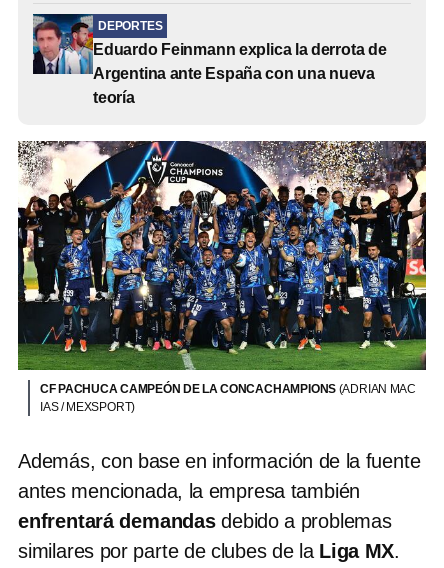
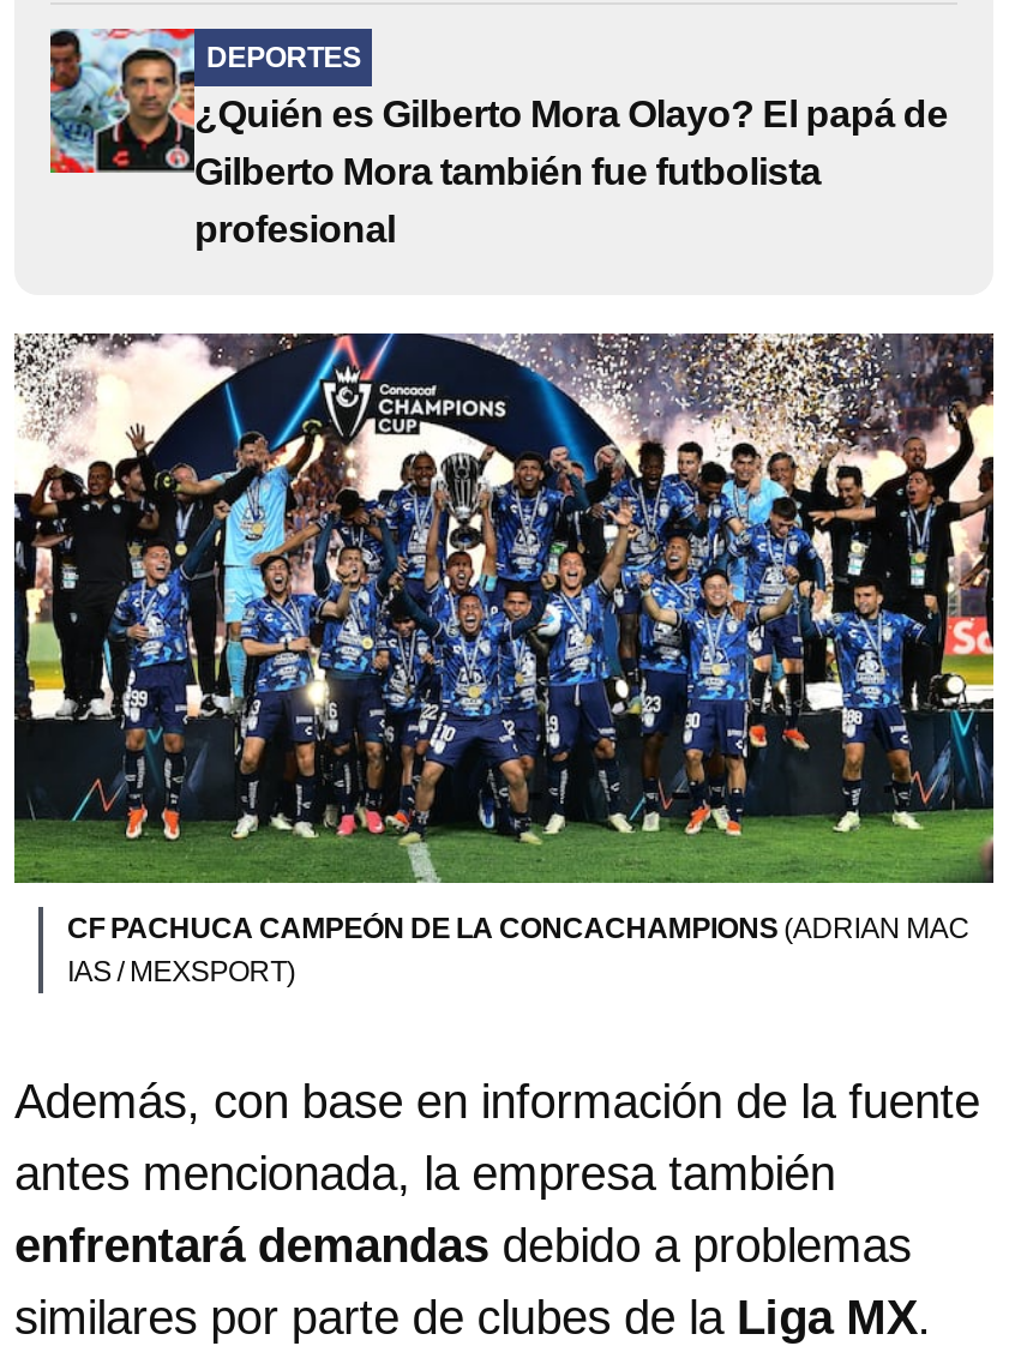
- [image]
- Eduardo Feinmann explica la derrota de
- Argentina ante España con una nueva
- teoría
+ [image]
+ ¿Quién es Gilberto Mora Olayo? El papá de
+ Gilberto Mora también fue futbolista
+ profesional
